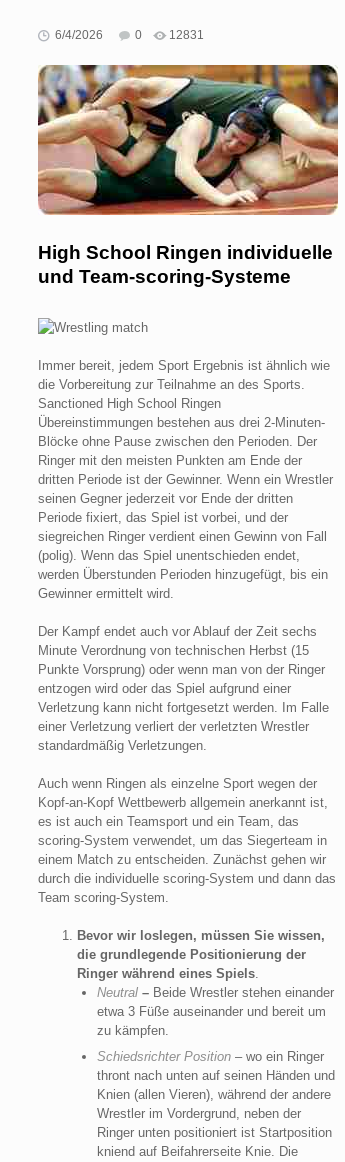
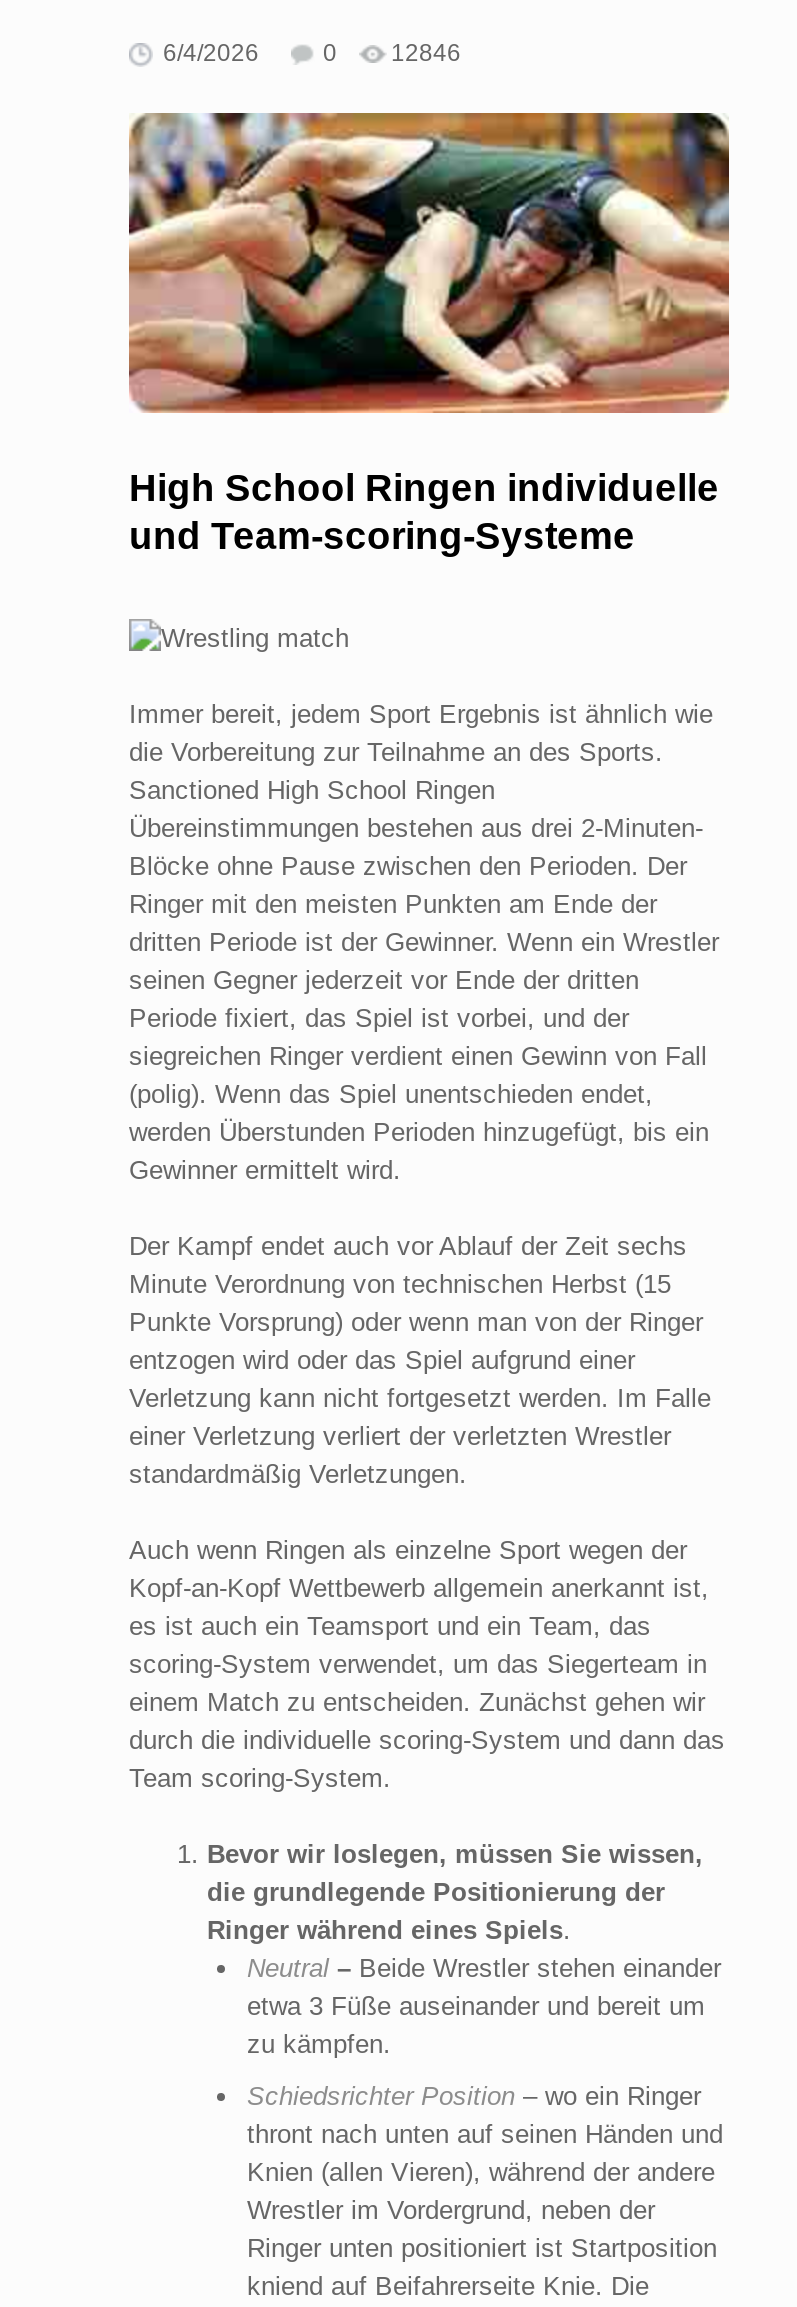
- 0 12831
+ 0 12846
